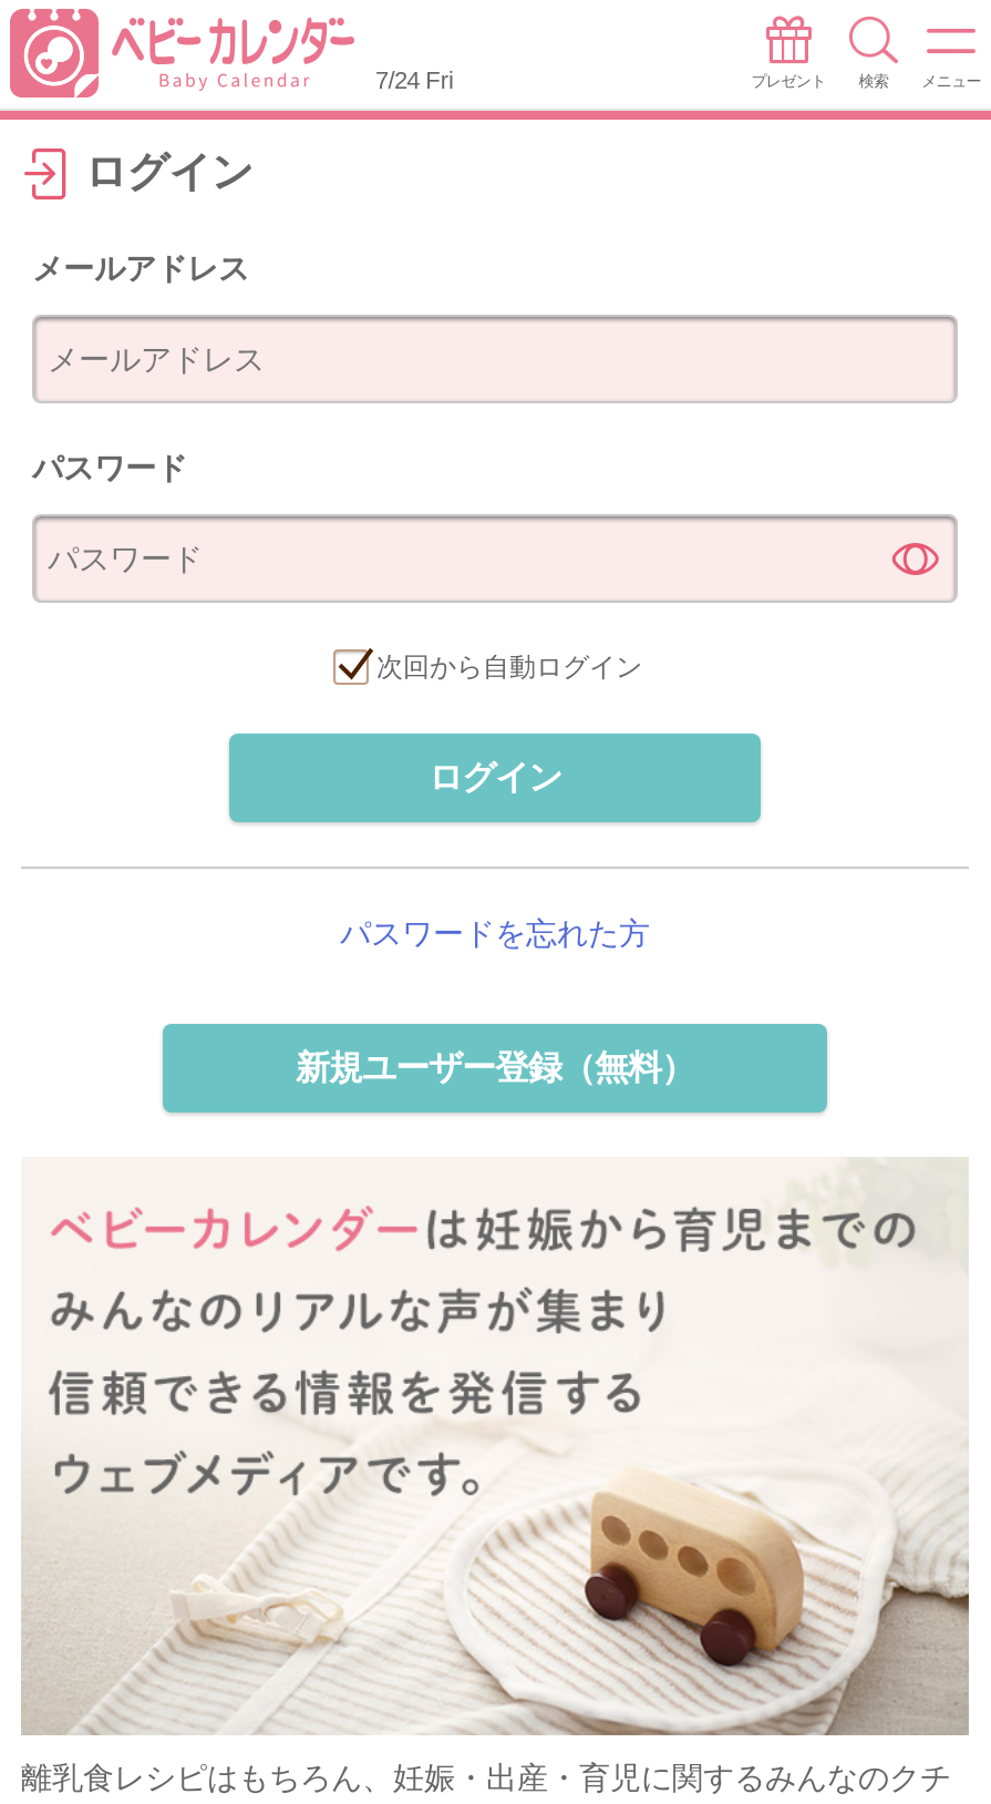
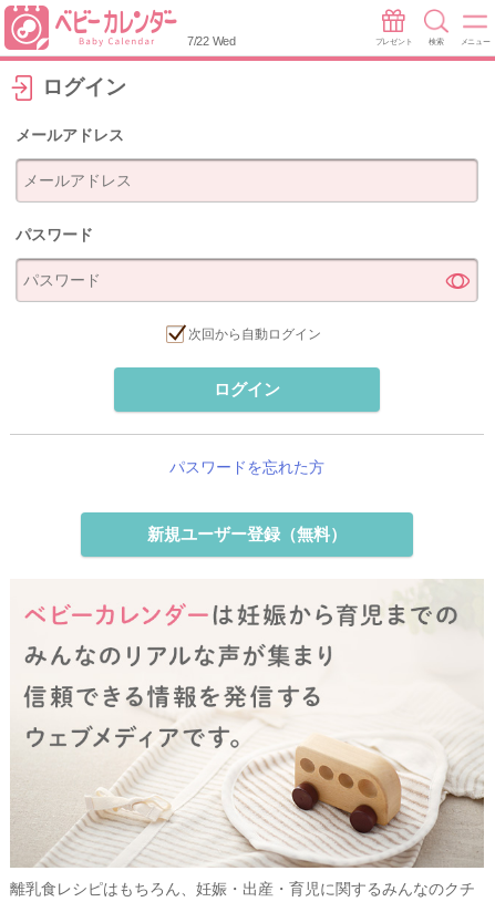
- 7/24 Fri
+ 7/22 Wed
